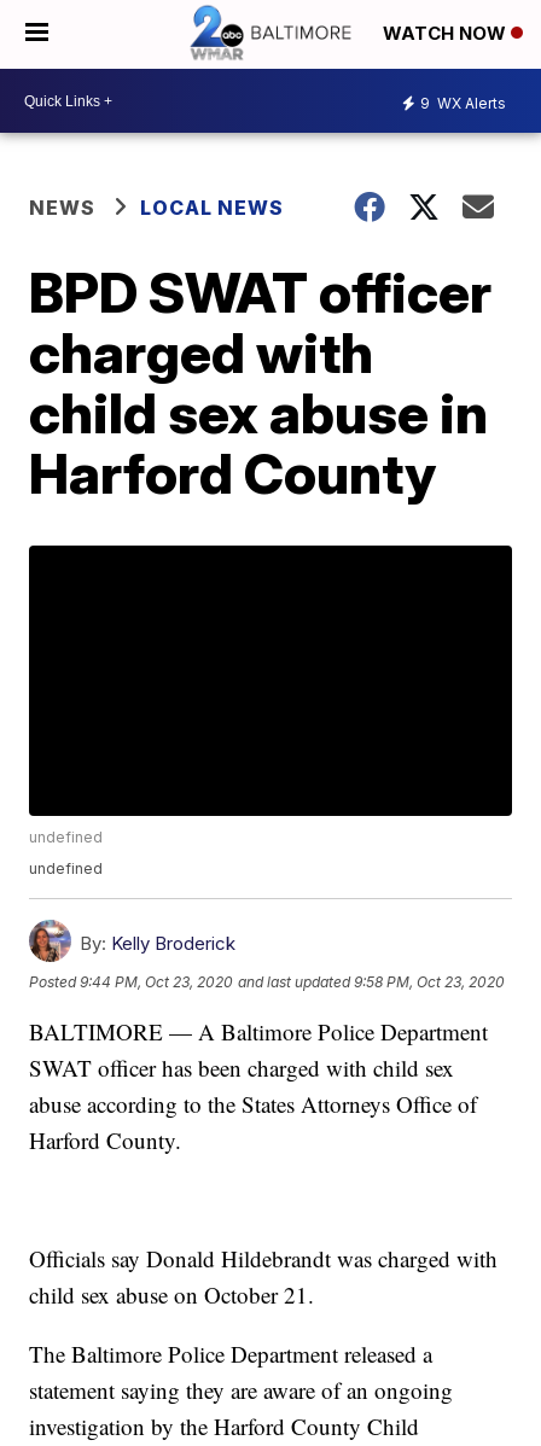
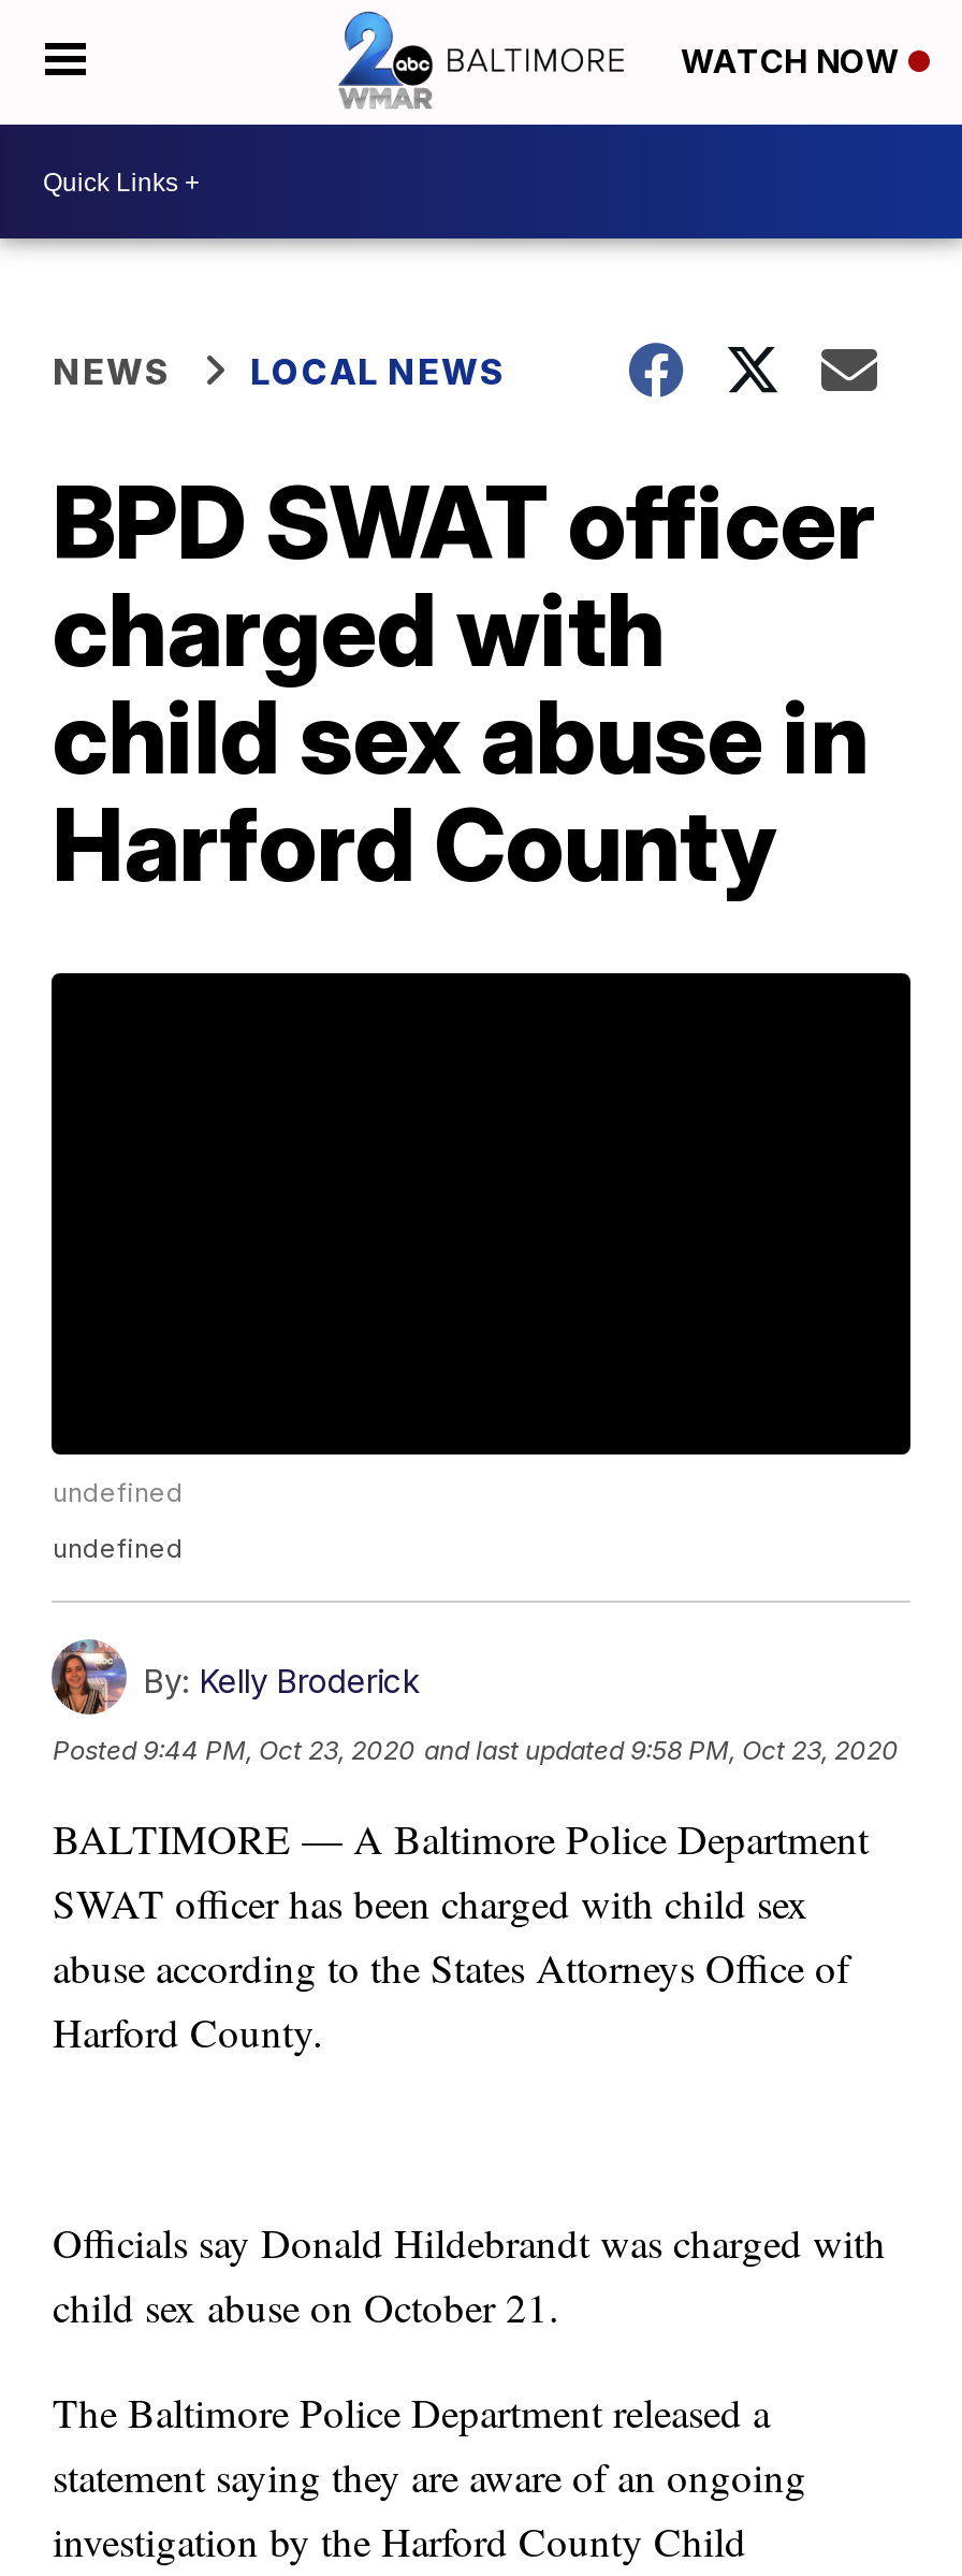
- 9 WX Alerts
